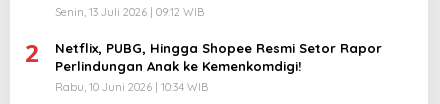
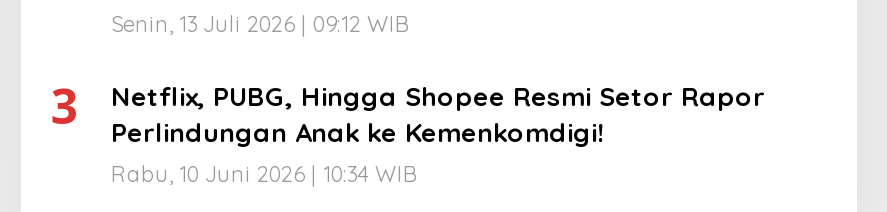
- 2 Netflix, PUBG, Hingga Shopee Resmi Setor Rapor Perlindungan Anak ke Kemenkomdigi!
+ 3 Netflix, PUBG, Hingga Shopee Resmi Setor Rapor Perlindungan Anak ke Kemenkomdigi!
